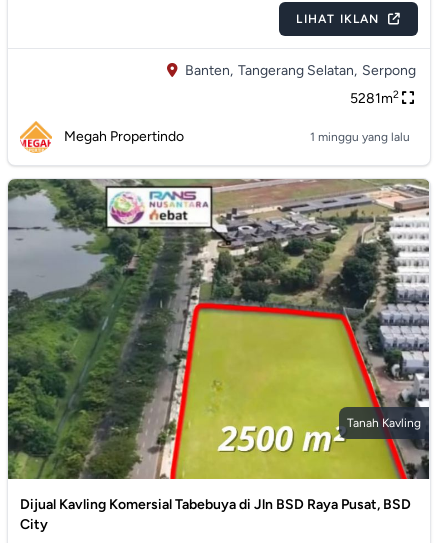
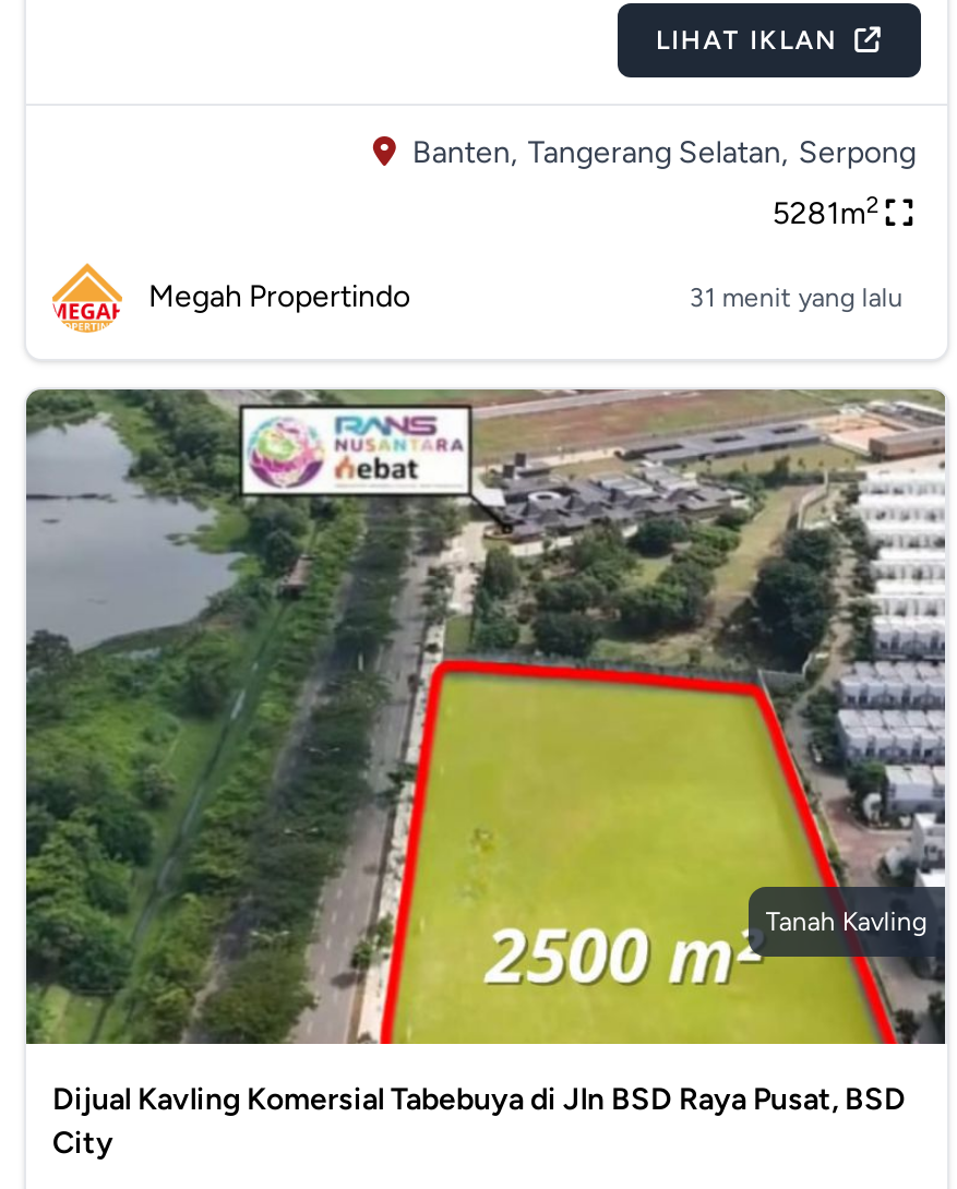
- 1 minggu yang lalu
+ 31 menit yang lalu
